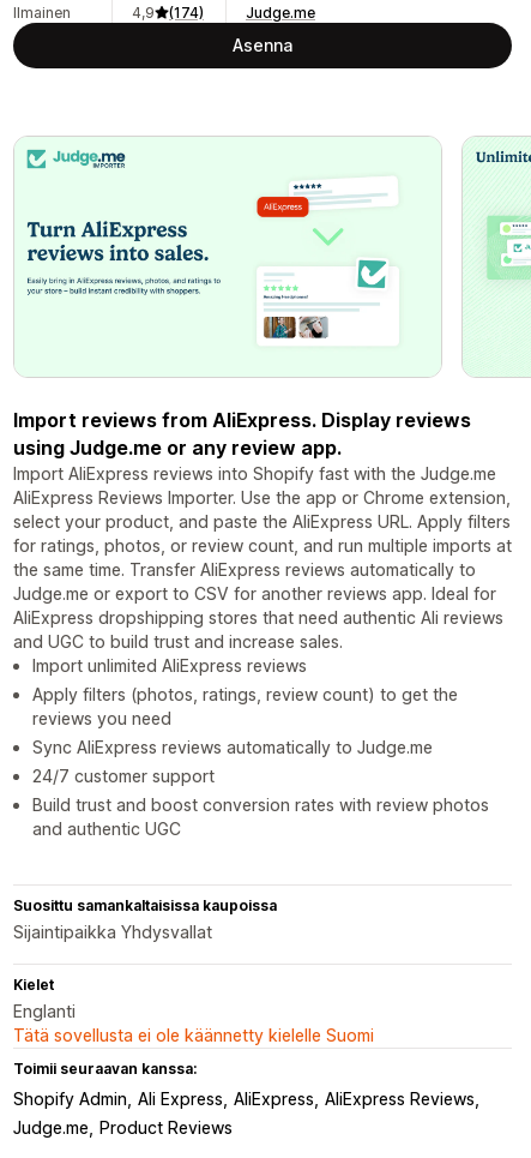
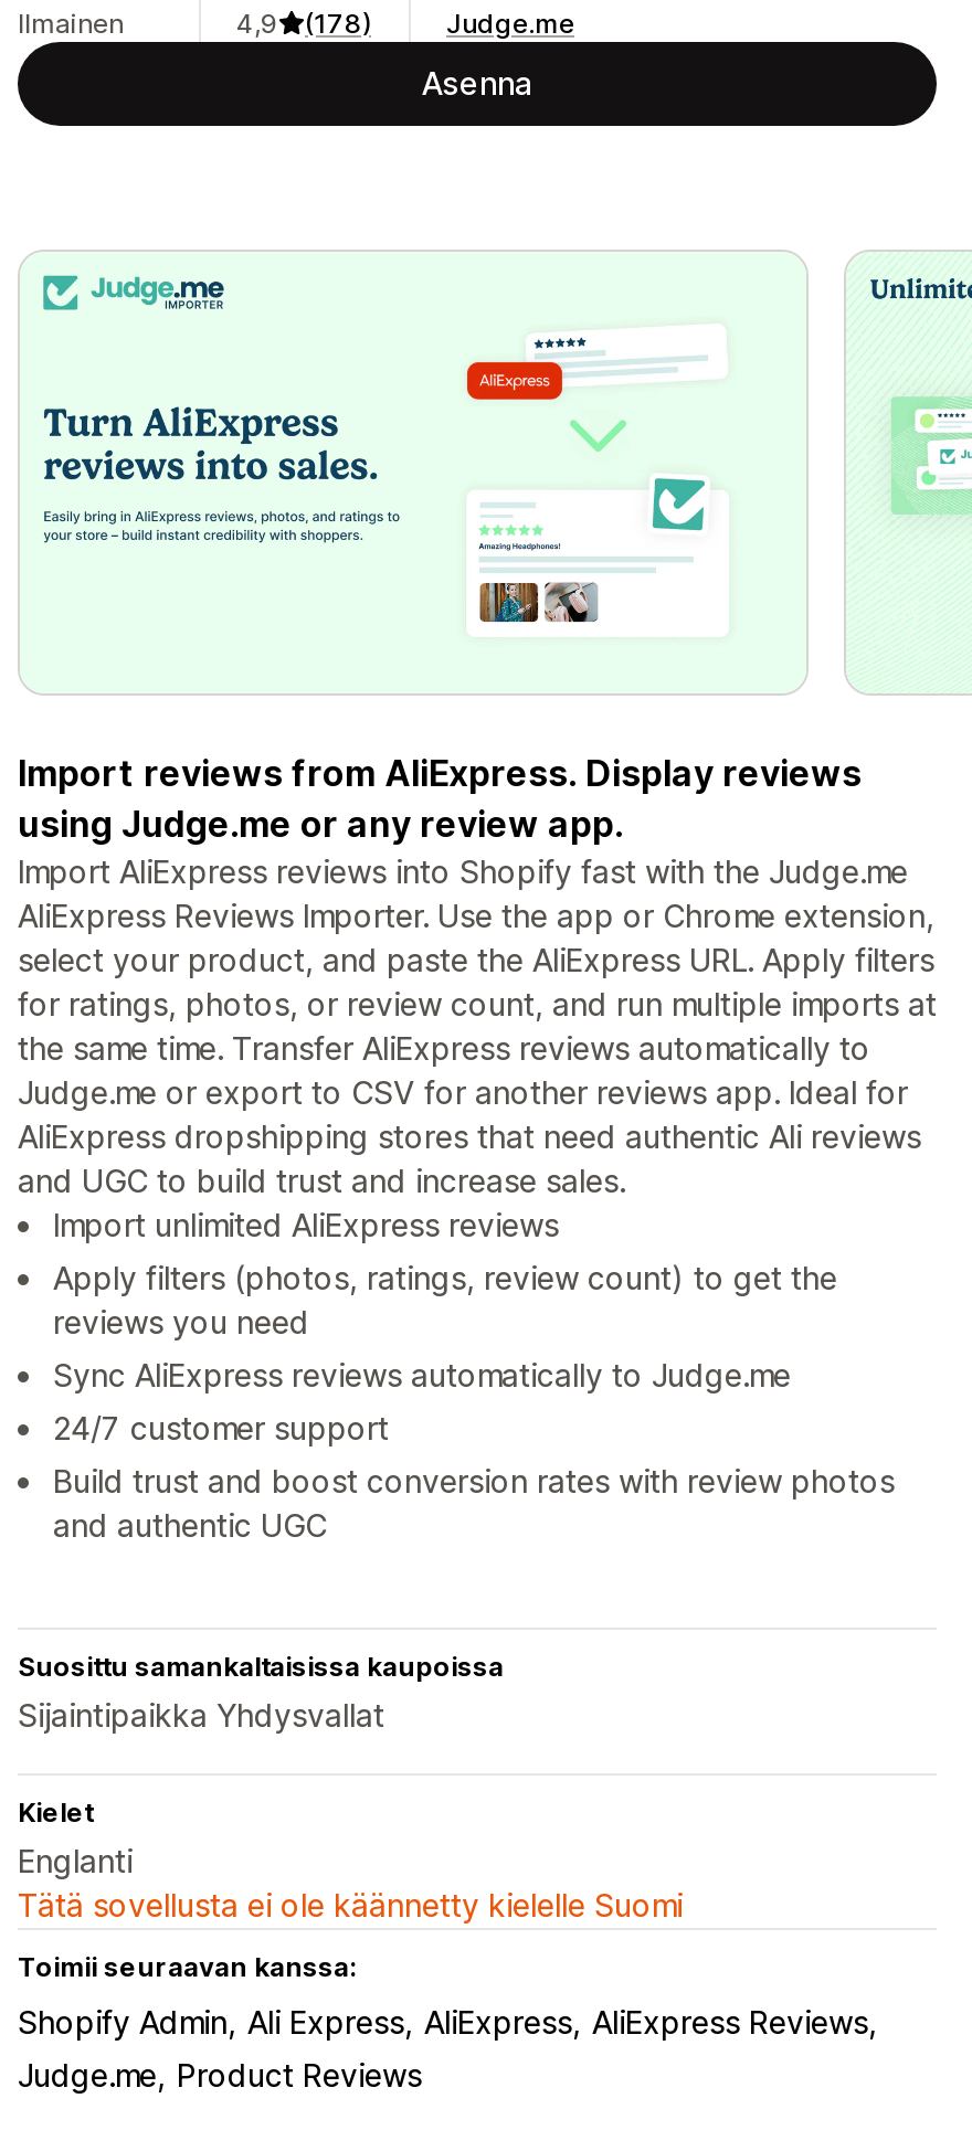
- 4,9 (174)
+ 4,9 (178)
